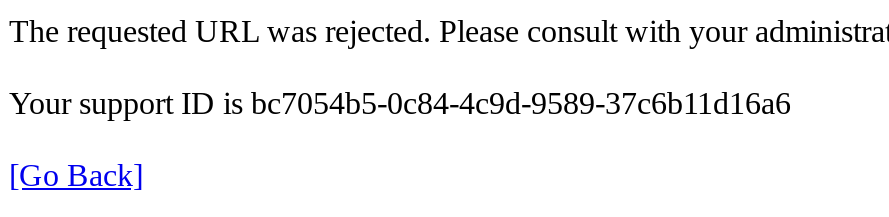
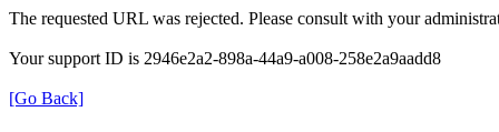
- Your support ID is bc7054b5-0c84-4c9d-9589-37c6b11d16a6
+ Your support ID is 2946e2a2-898a-44a9-a008-258e2a9aadd8
